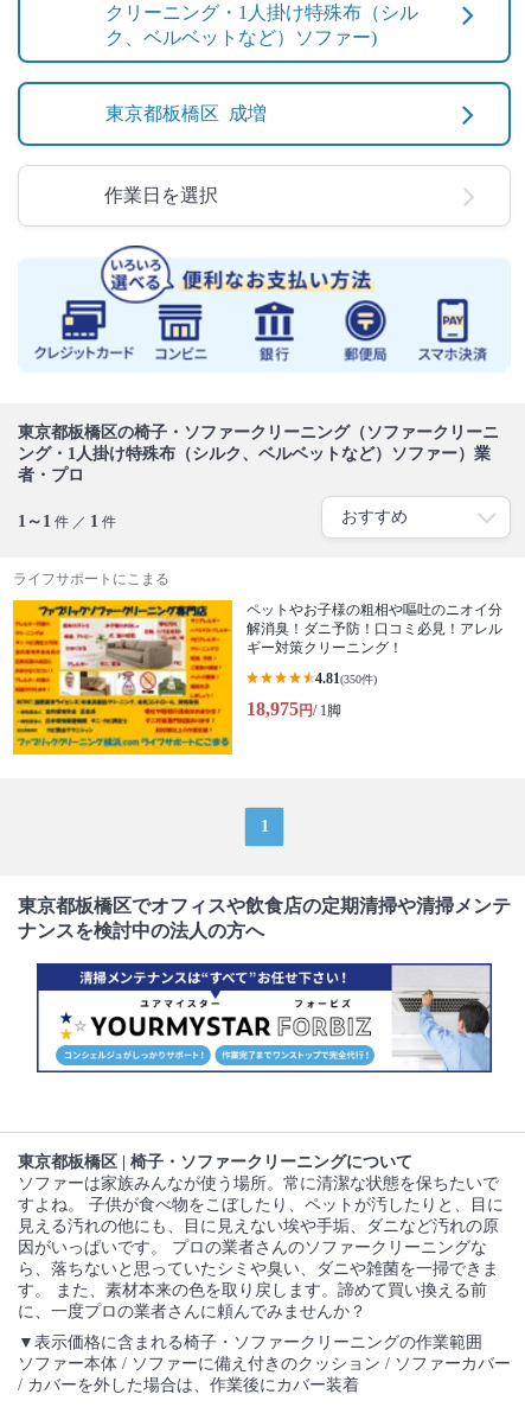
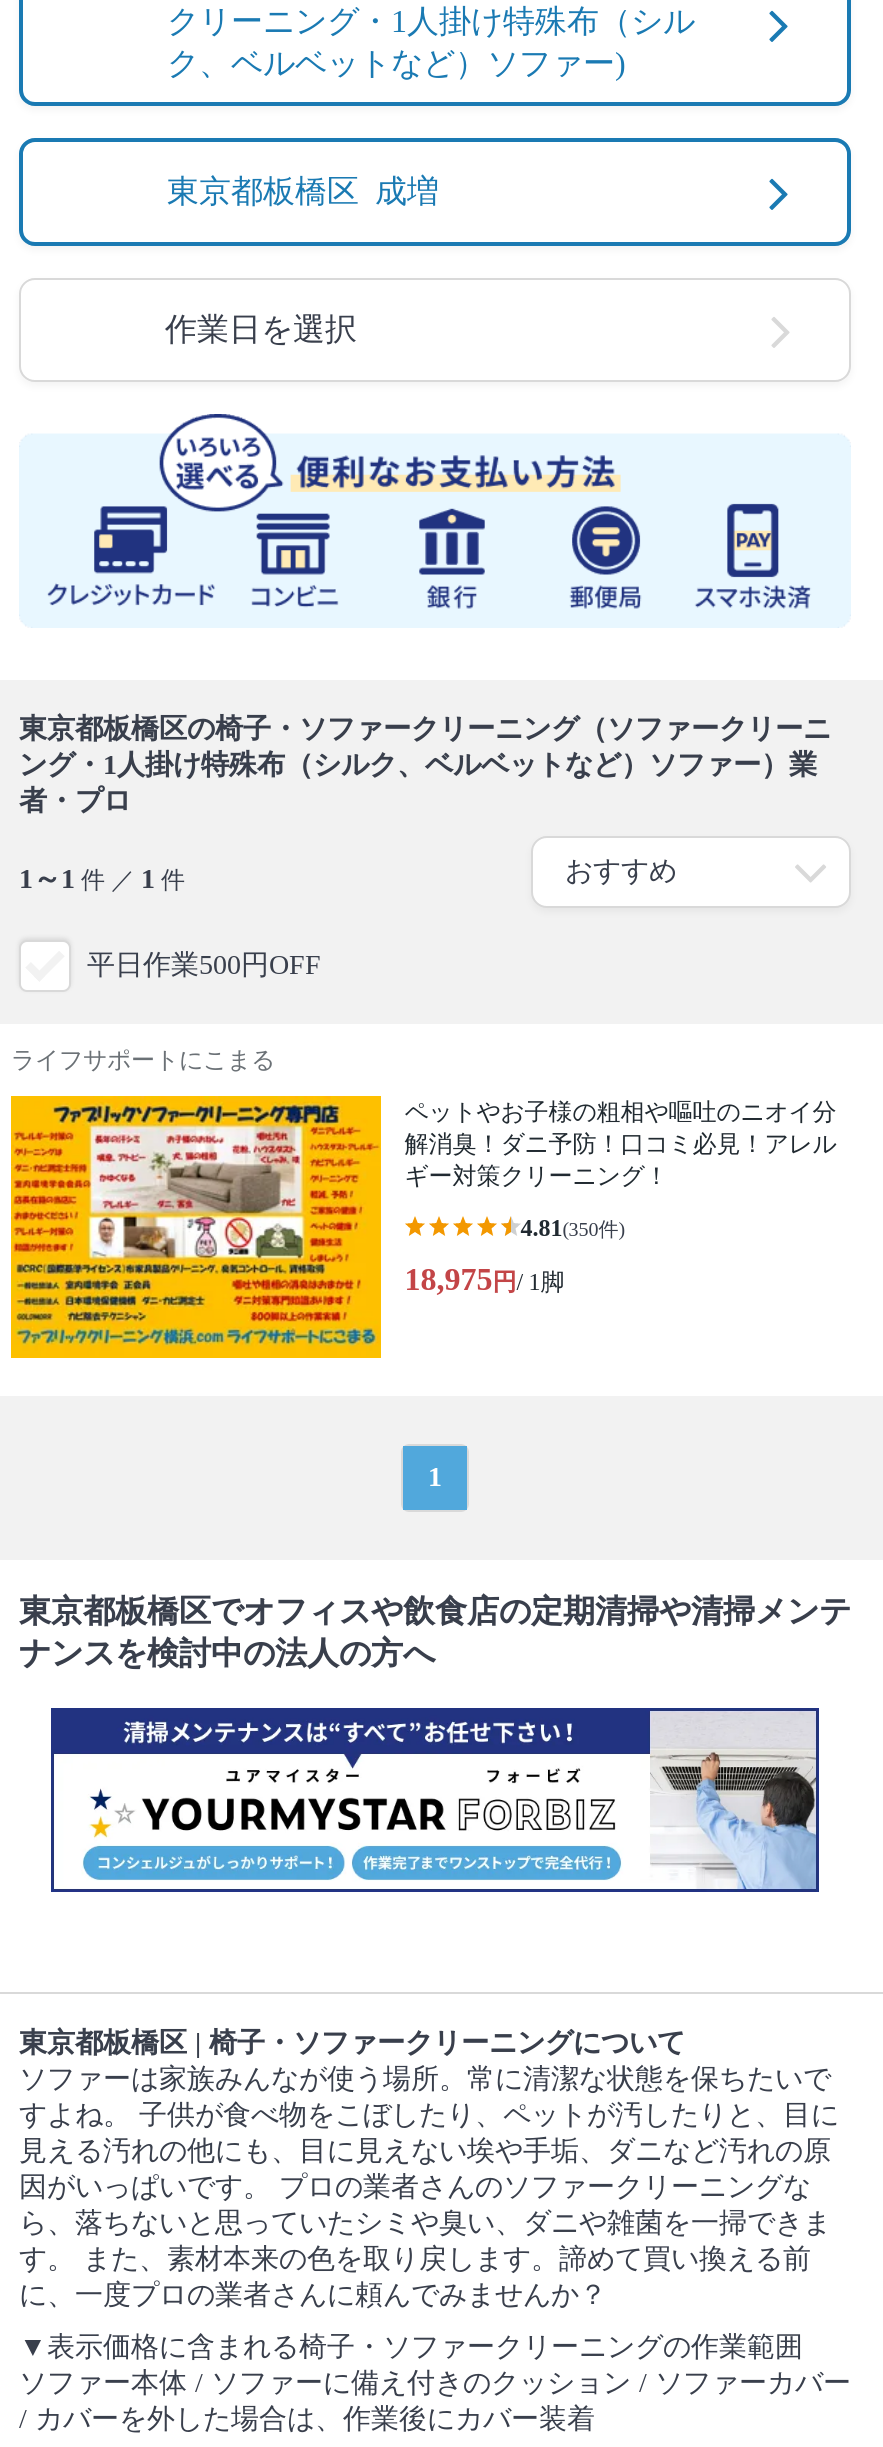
+ 平日作業500円OFF
